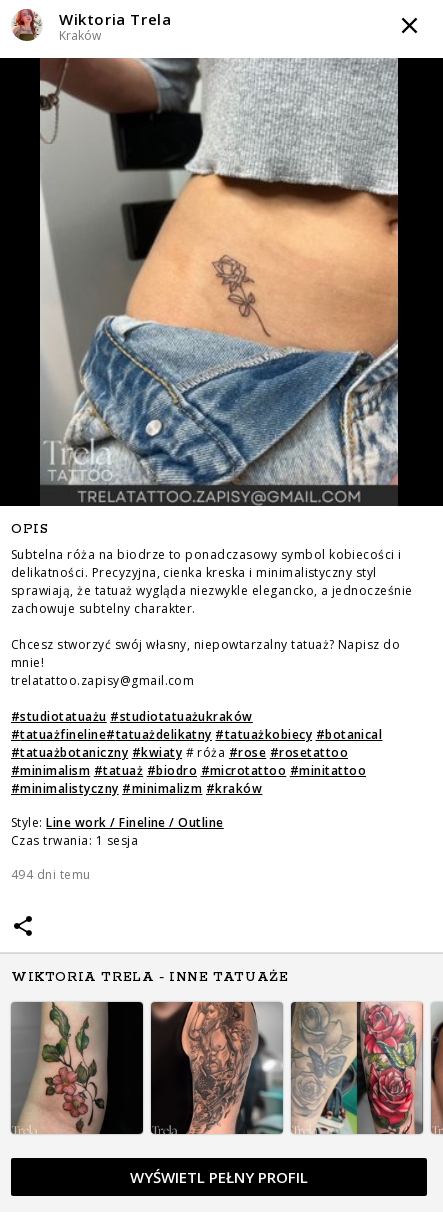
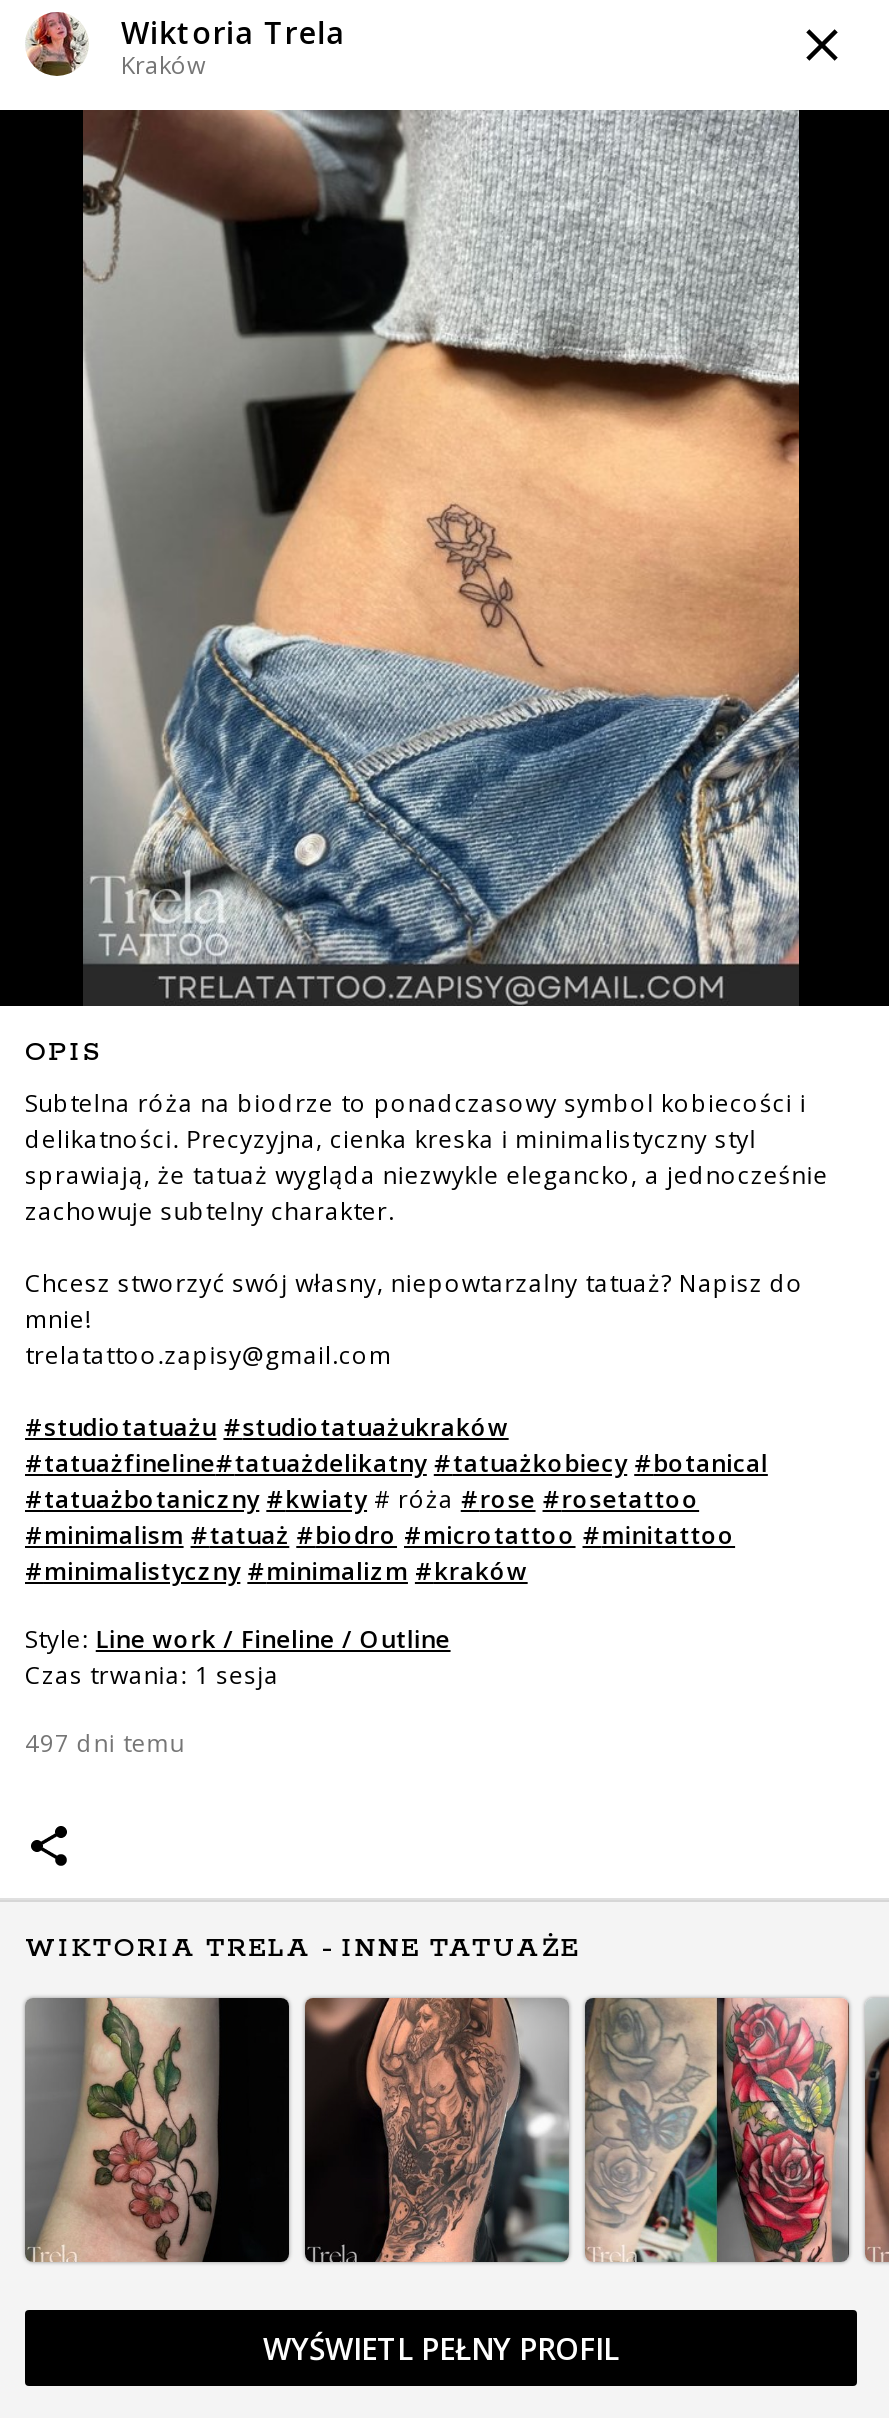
- 494 dni temu
+ 497 dni temu
